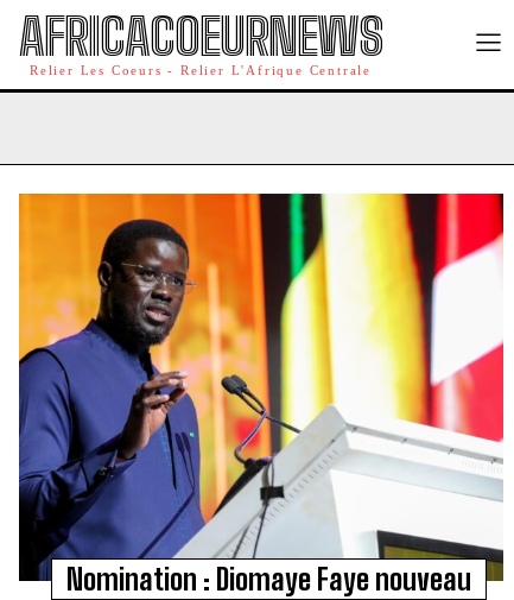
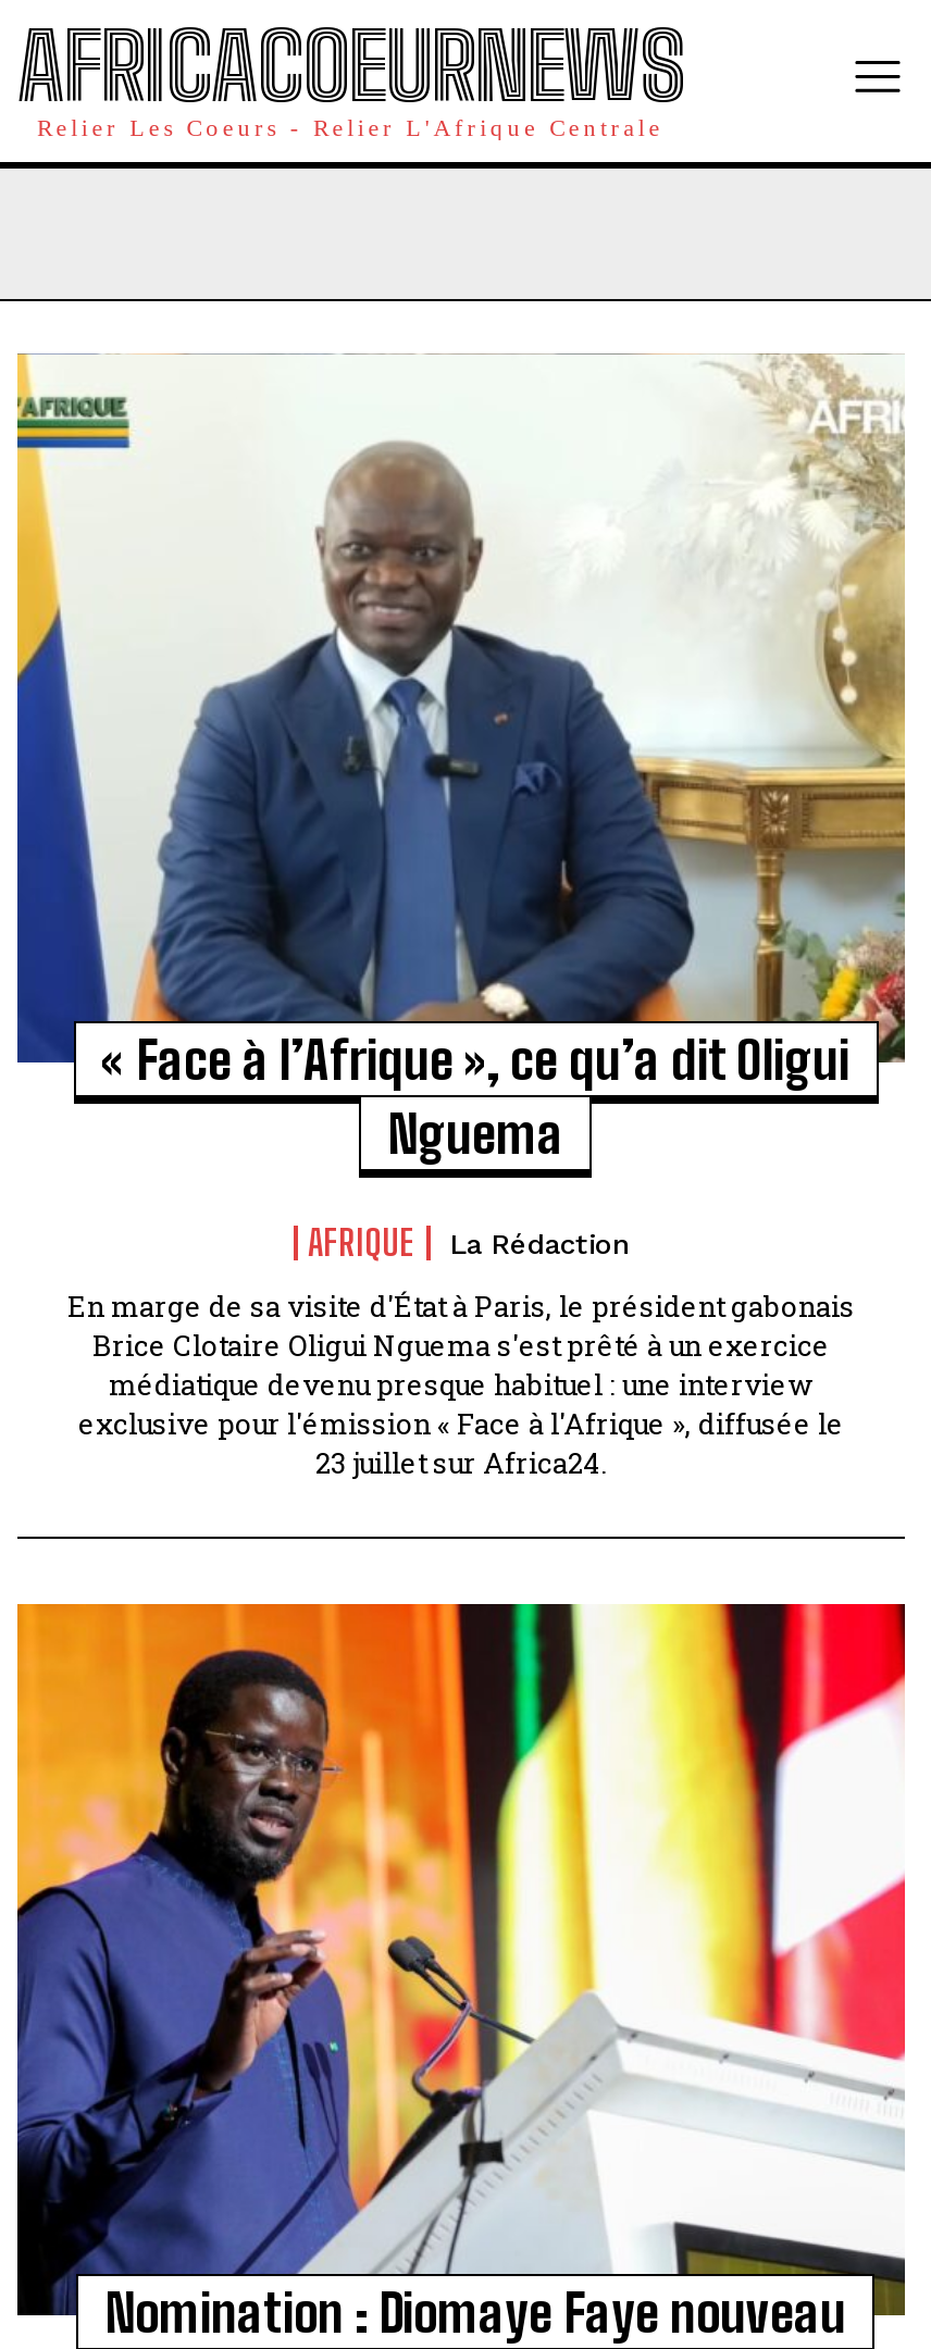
+ [image]
+ « Face à l’Afrique », ce qu’a dit Oligui
+ Nguema
+ AFRIQUE
+ La Rédaction
+ En marge de sa visite d'État à Paris, le président gabonais
+ Brice Clotaire Oligui Nguema s'est prêté à un exercice
+ médiatique devenu presque habituel : une interview
+ exclusive pour l'émission « Face à l'Afrique », diffusée le
+ 23 juillet sur Africa24.
